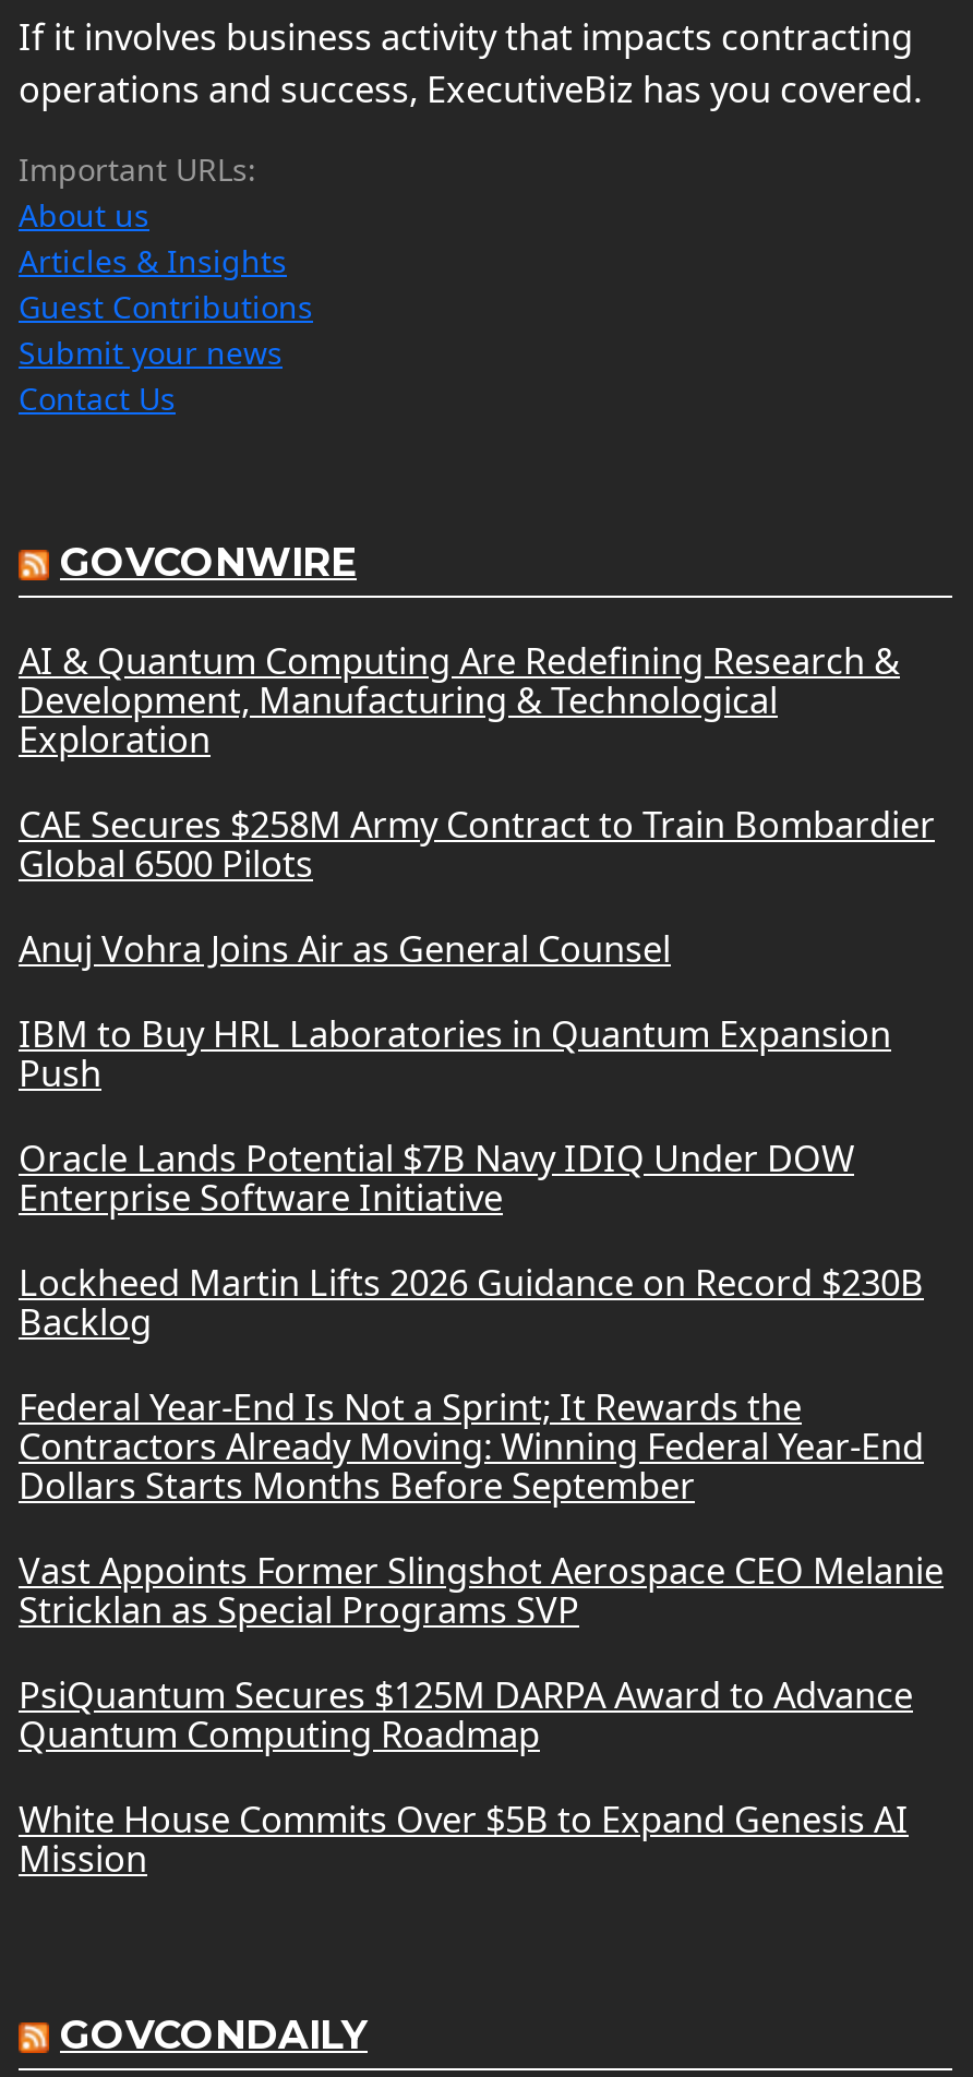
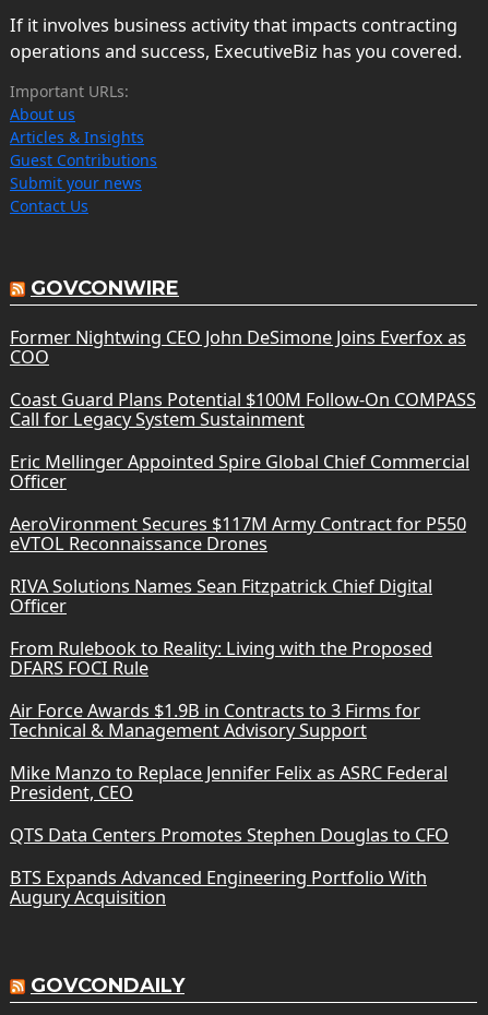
- AI & Quantum Computing Are Redefining Research &
- Development, Manufacturing & Technological
- Exploration
+ Former Nightwing CEO John DeSimone Joins Everfox as
+ COO

- CAE Secures $258M Army Contract to Train Bombardier
- Global 6500 Pilots
+ Coast Guard Plans Potential $100M Follow-On COMPASS
+ Call for Legacy System Sustainment

- Anuj Vohra Joins Air as General Counsel
+ Eric Mellinger Appointed Spire Global Chief Commercial
+ Officer

- IBM to Buy HRL Laboratories in Quantum Expansion
- Push
+ AeroVironment Secures $117M Army Contract for P550
+ eVTOL Reconnaissance Drones

- Oracle Lands Potential $7B Navy IDIQ Under DOW
- Enterprise Software Initiative
+ RIVA Solutions Names Sean Fitzpatrick Chief Digital
+ Officer

- Lockheed Martin Lifts 2026 Guidance on Record $230B
- Backlog
+ From Rulebook to Reality: Living with the Proposed
+ DFARS FOCI Rule

- Federal Year-End Is Not a Sprint; It Rewards the
- Contractors Already Moving: Winning Federal Year-End
- Dollars Starts Months Before September
+ Air Force Awards $1.9B in Contracts to 3 Firms for
+ Technical & Management Advisory Support

- Vast Appoints Former Slingshot Aerospace CEO Melanie
- Stricklan as Special Programs SVP
+ Mike Manzo to Replace Jennifer Felix as ASRC Federal
+ President, CEO

- PsiQuantum Secures $125M DARPA Award to Advance
- Quantum Computing Roadmap
+ QTS Data Centers Promotes Stephen Douglas to CFO

- White House Commits Over $5B to Expand Genesis AI
- Mission
+ BTS Expands Advanced Engineering Portfolio With
+ Augury Acquisition
